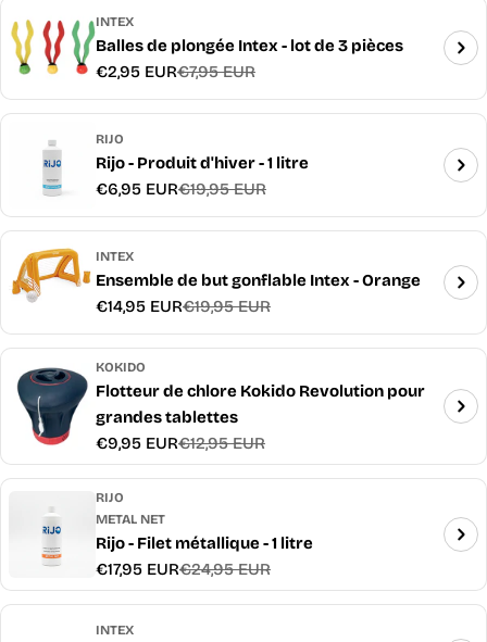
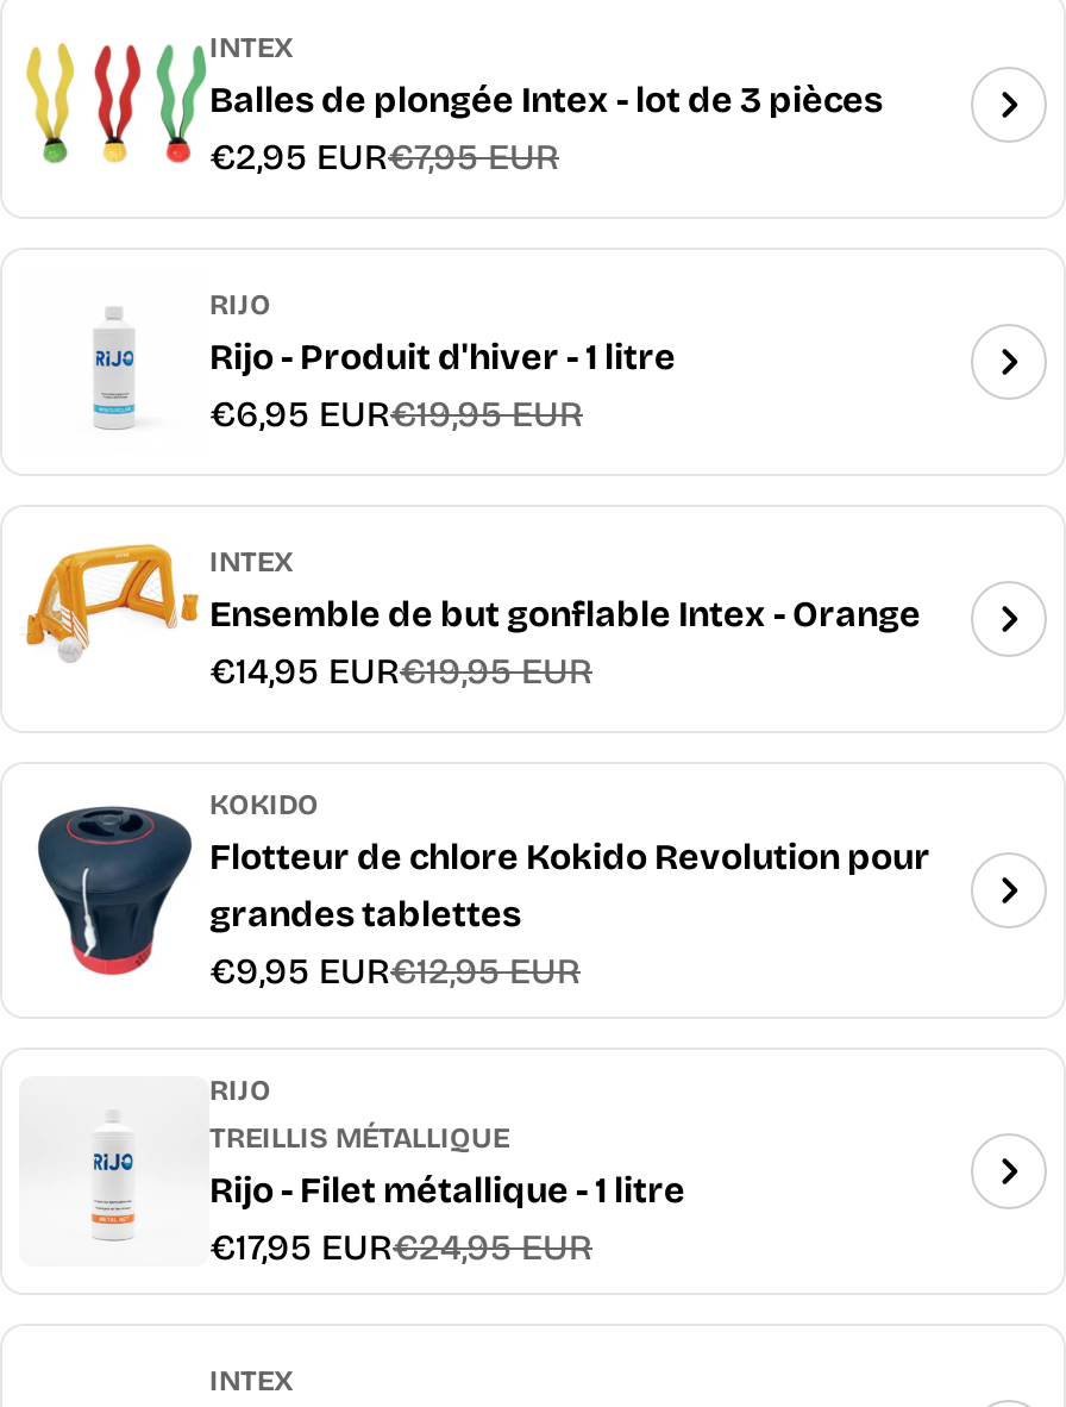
- METAL NET
+ TREILLIS MÉTALLIQUE
